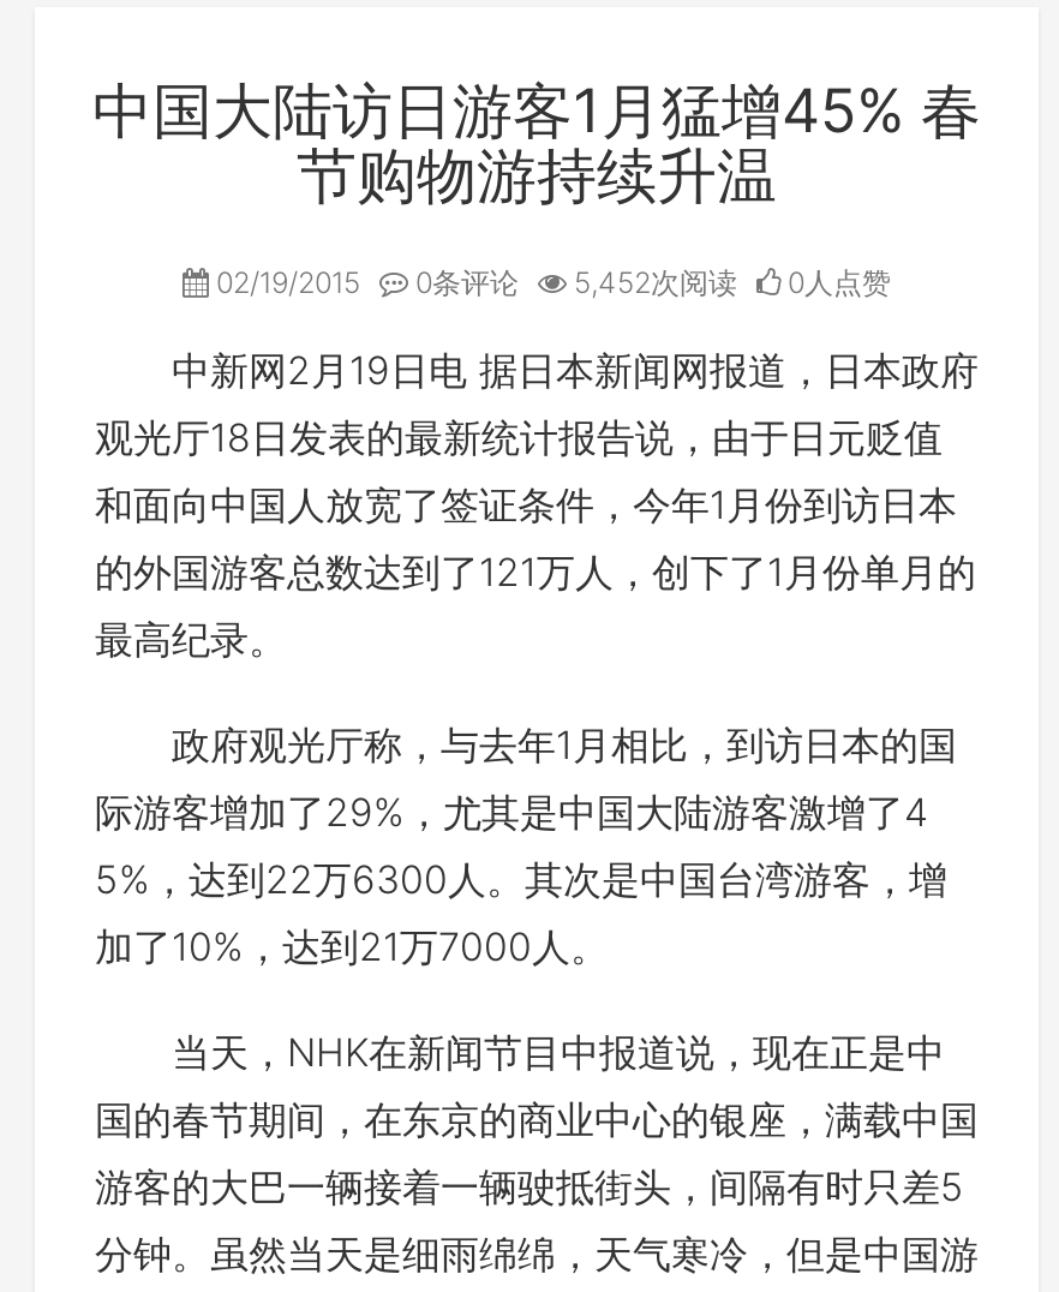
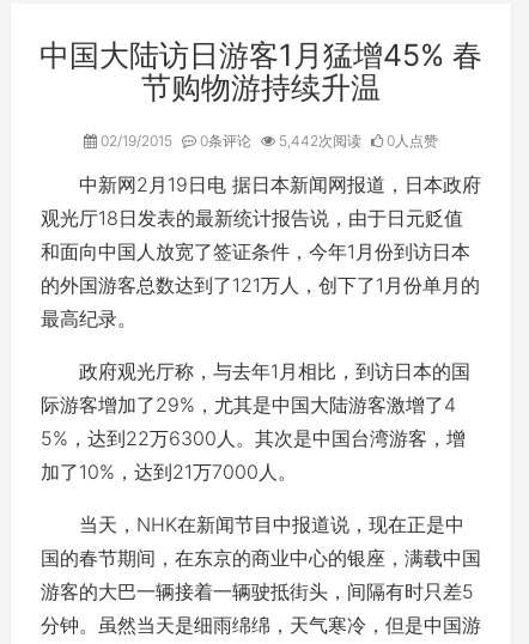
- 5,452次阅读
+ 5,442次阅读
